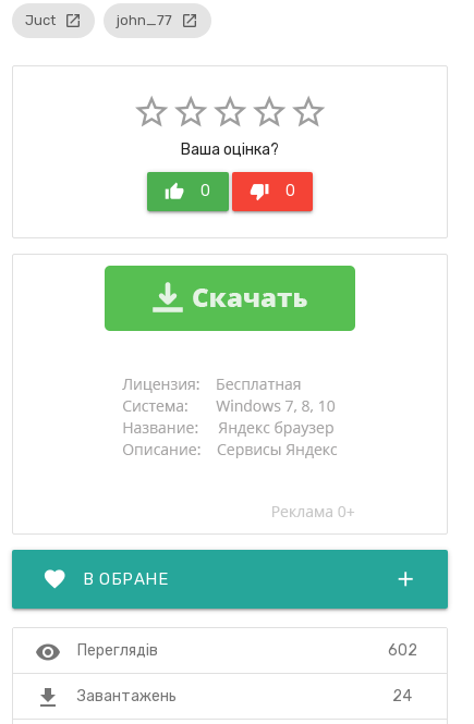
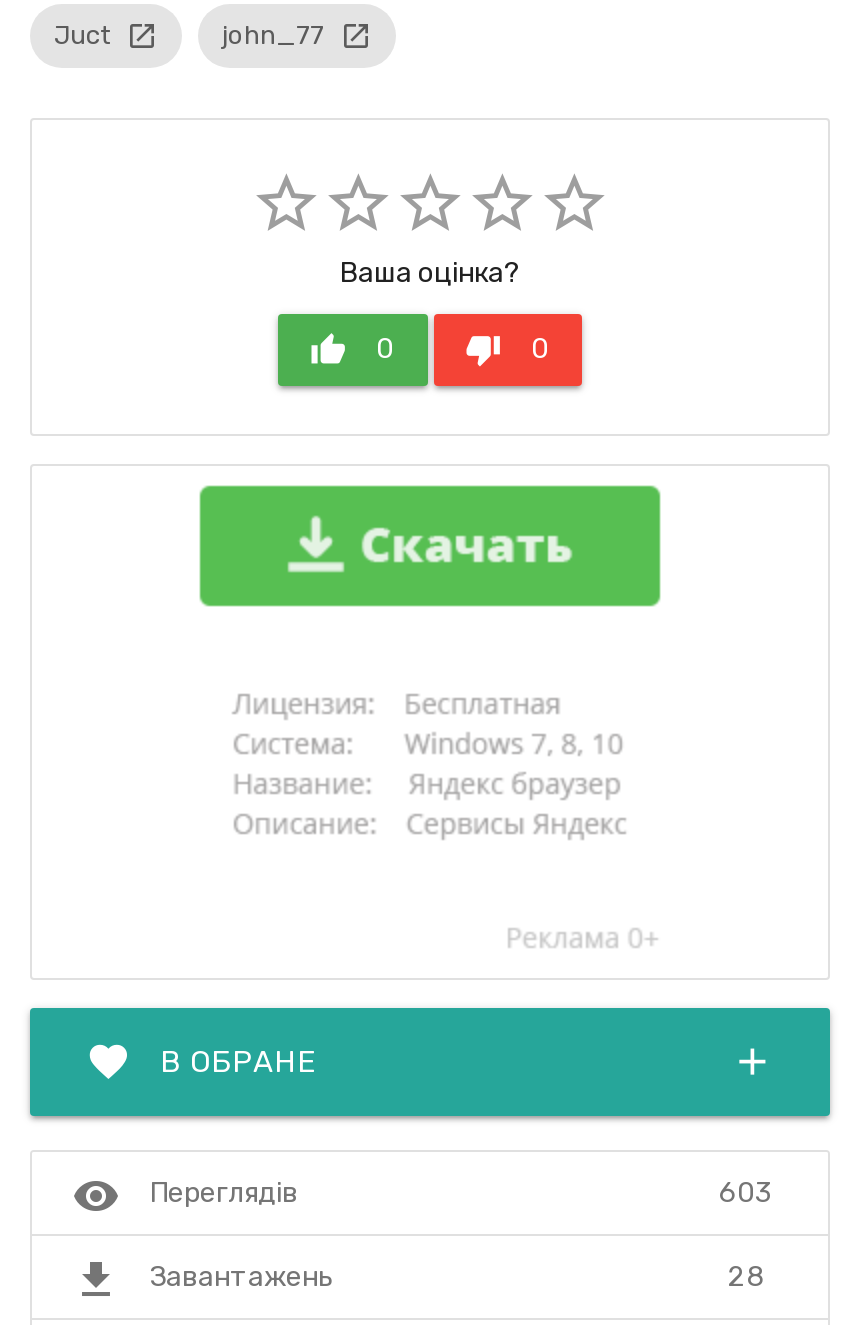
- 602
+ 603

- 24
+ 28
